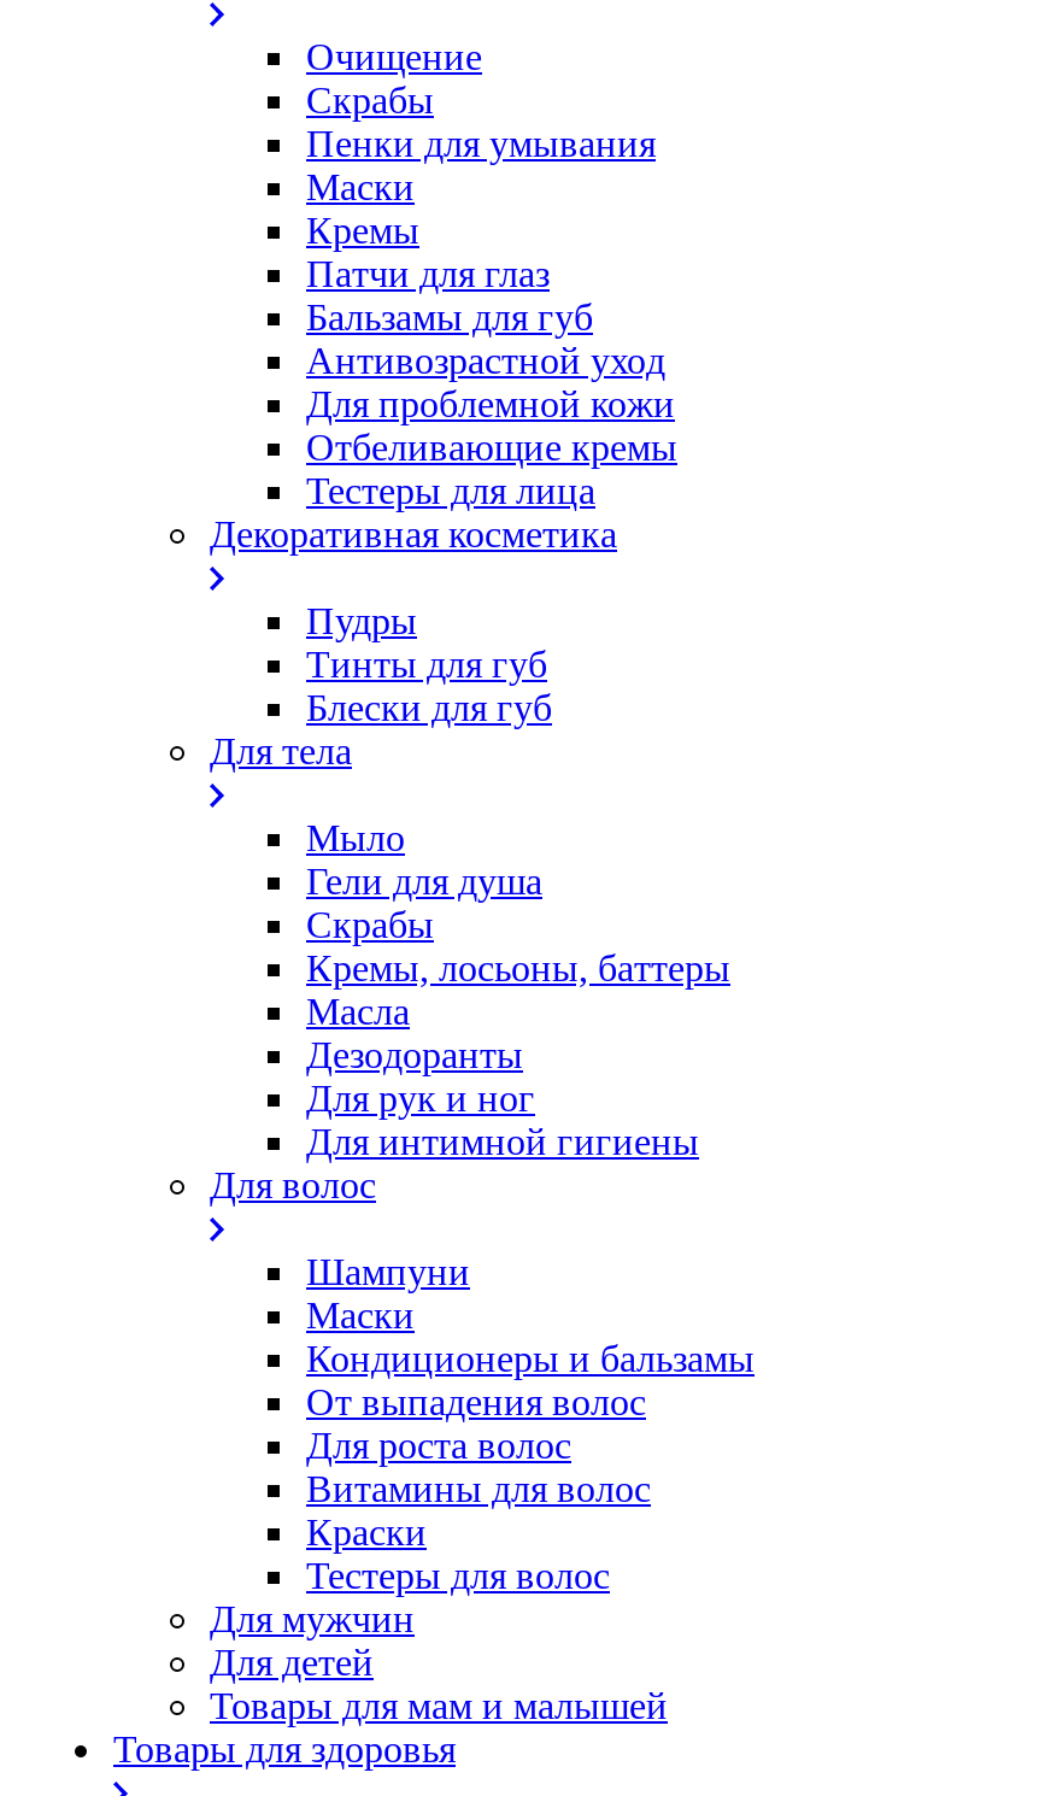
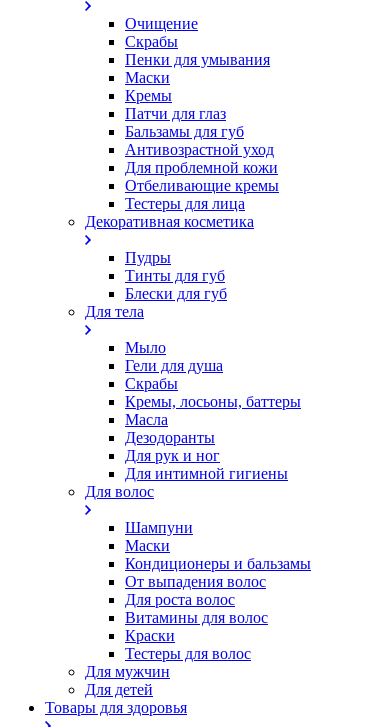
- Товары для мам и малышей
